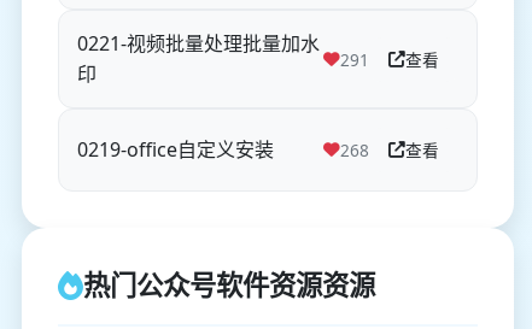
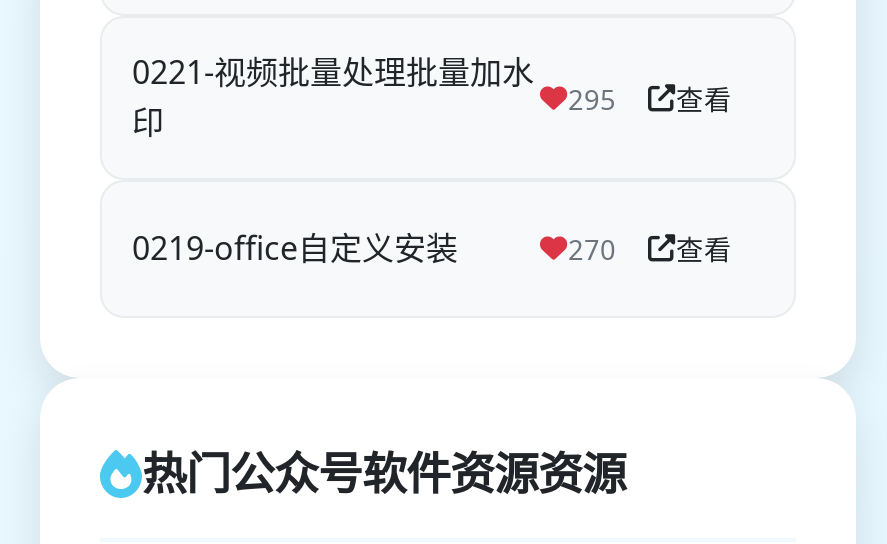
- 291 查看
+ 295 查看

- 268 查看
+ 270 查看
